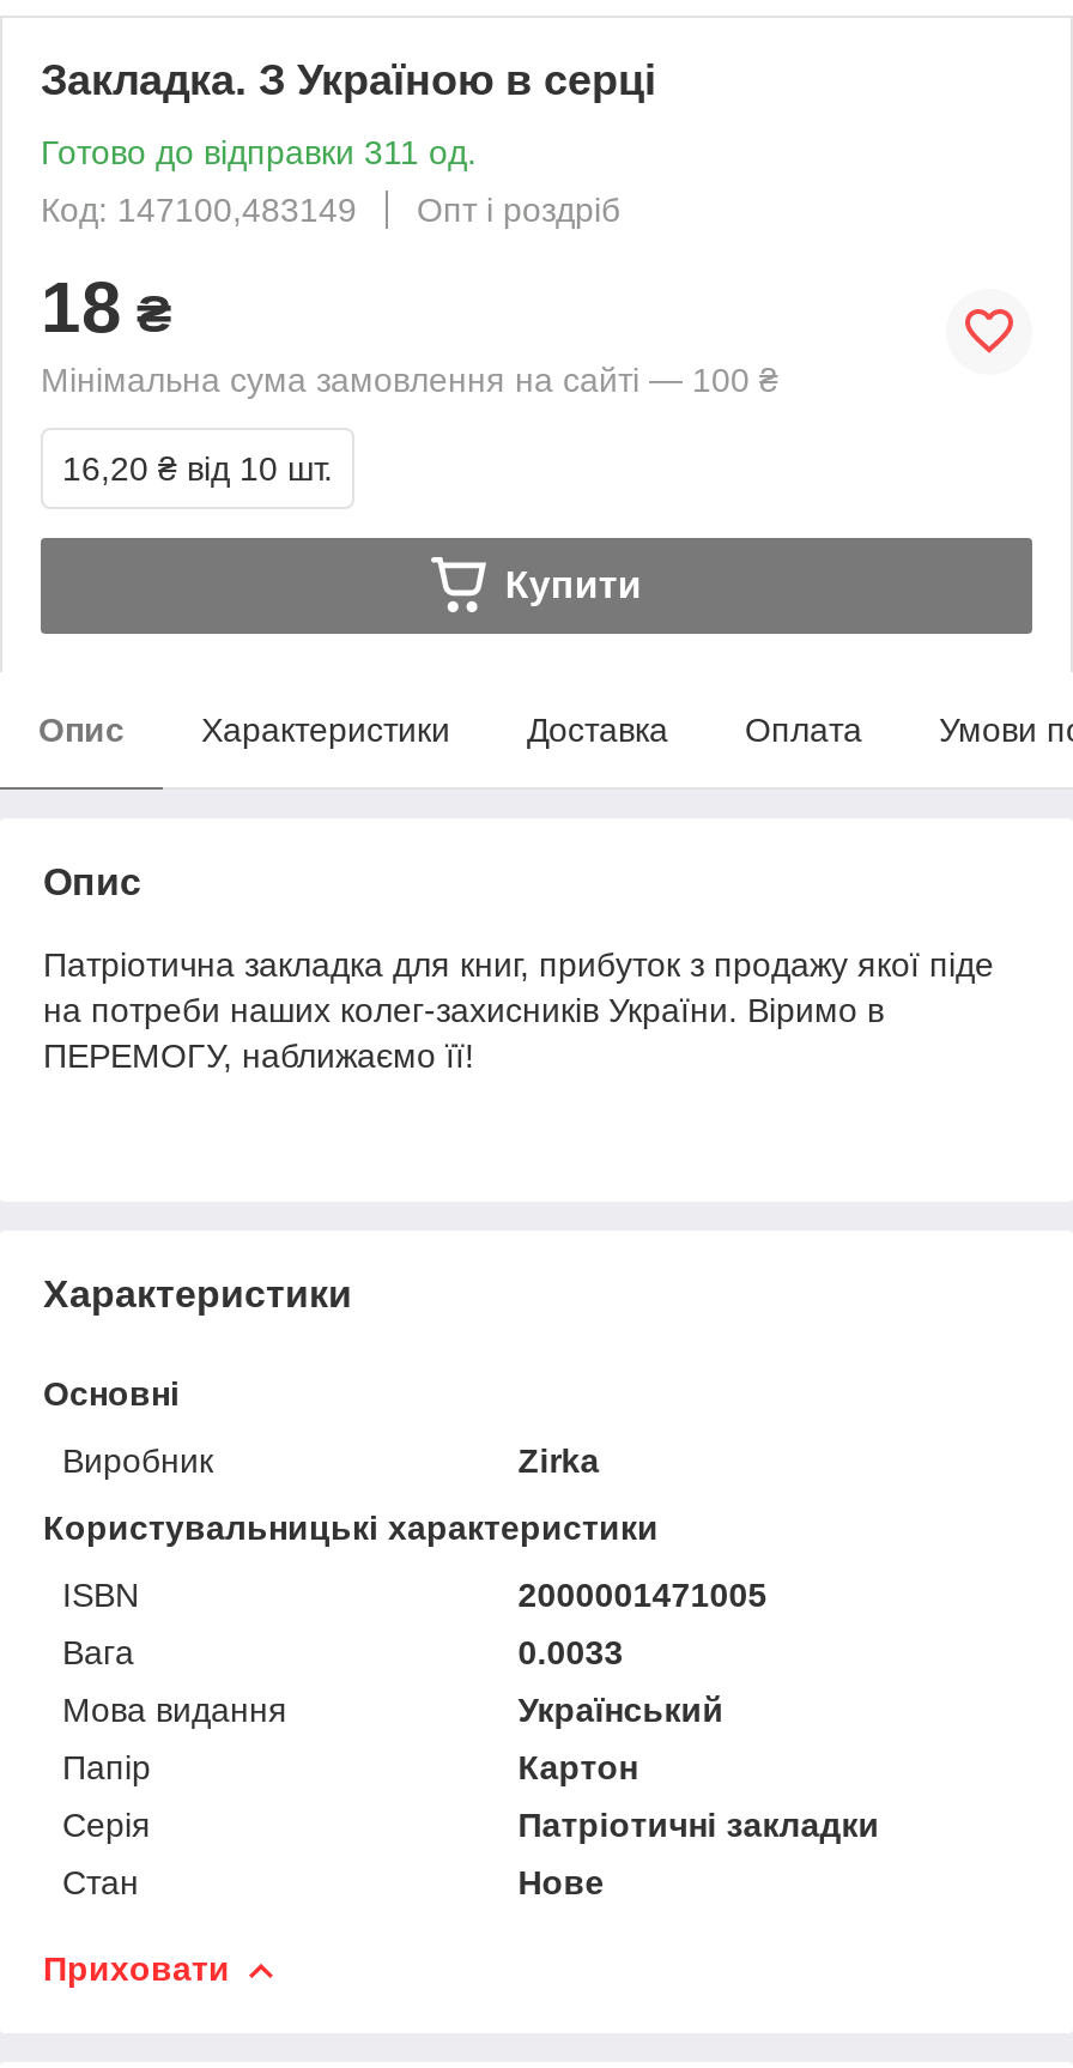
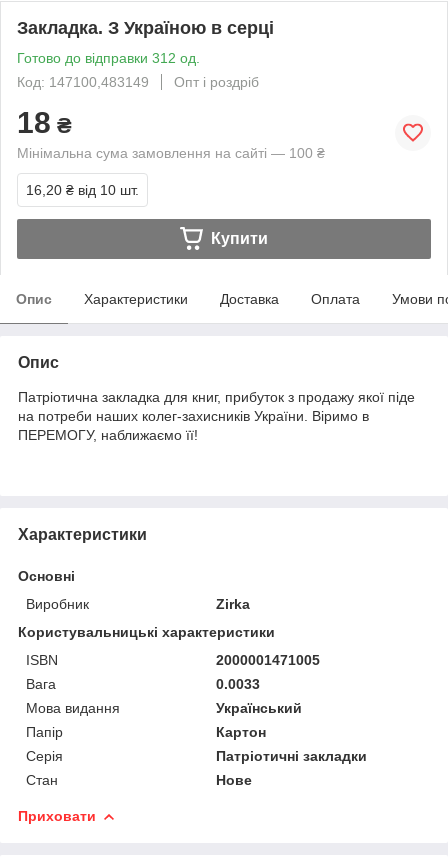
- Готово до відправки 311 од.
+ Готово до відправки 312 од.
